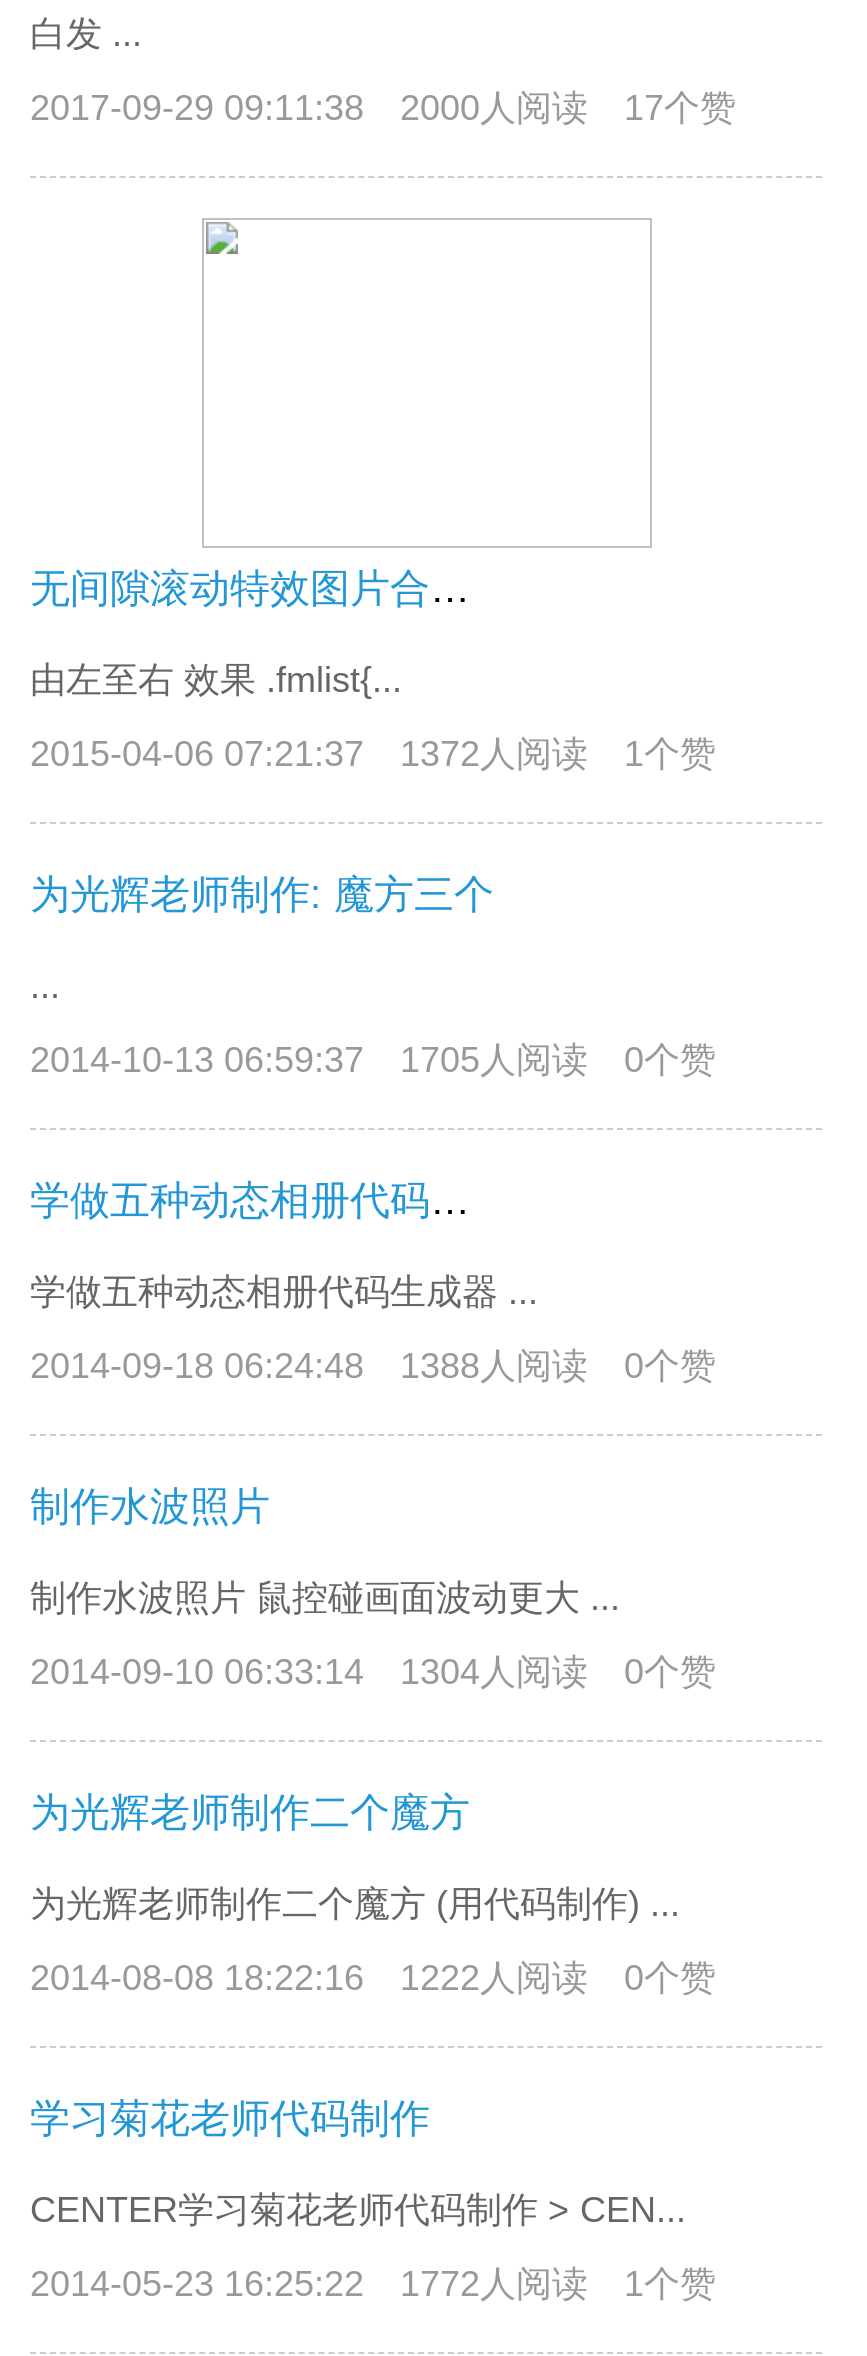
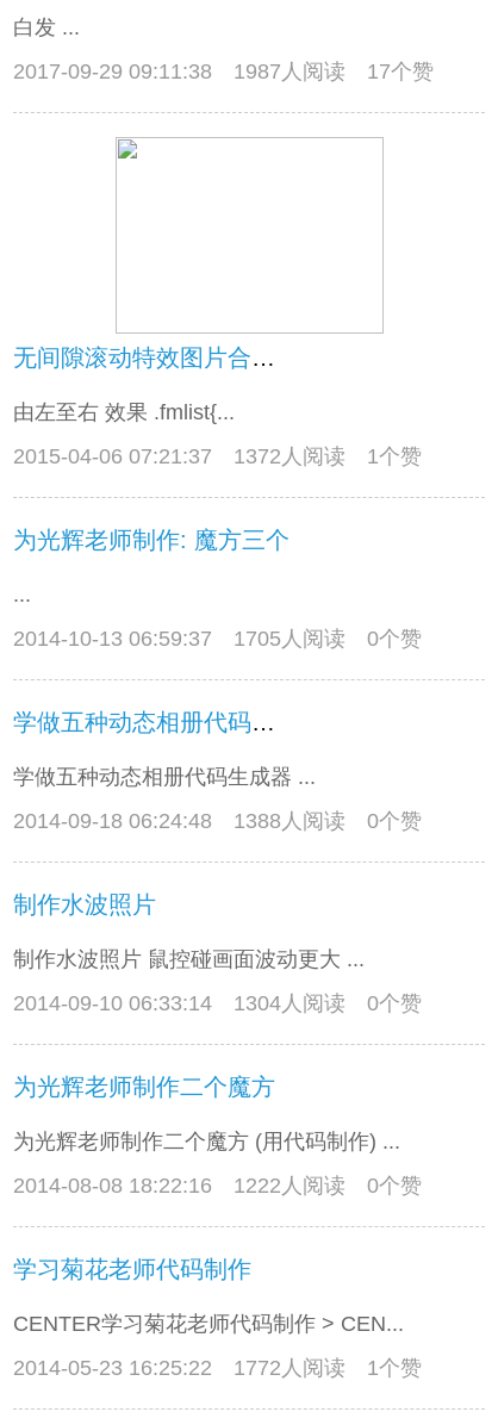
- 2017-09-29 09:11:38 2000人阅读 17个赞
+ 2017-09-29 09:11:38 1987人阅读 17个赞
